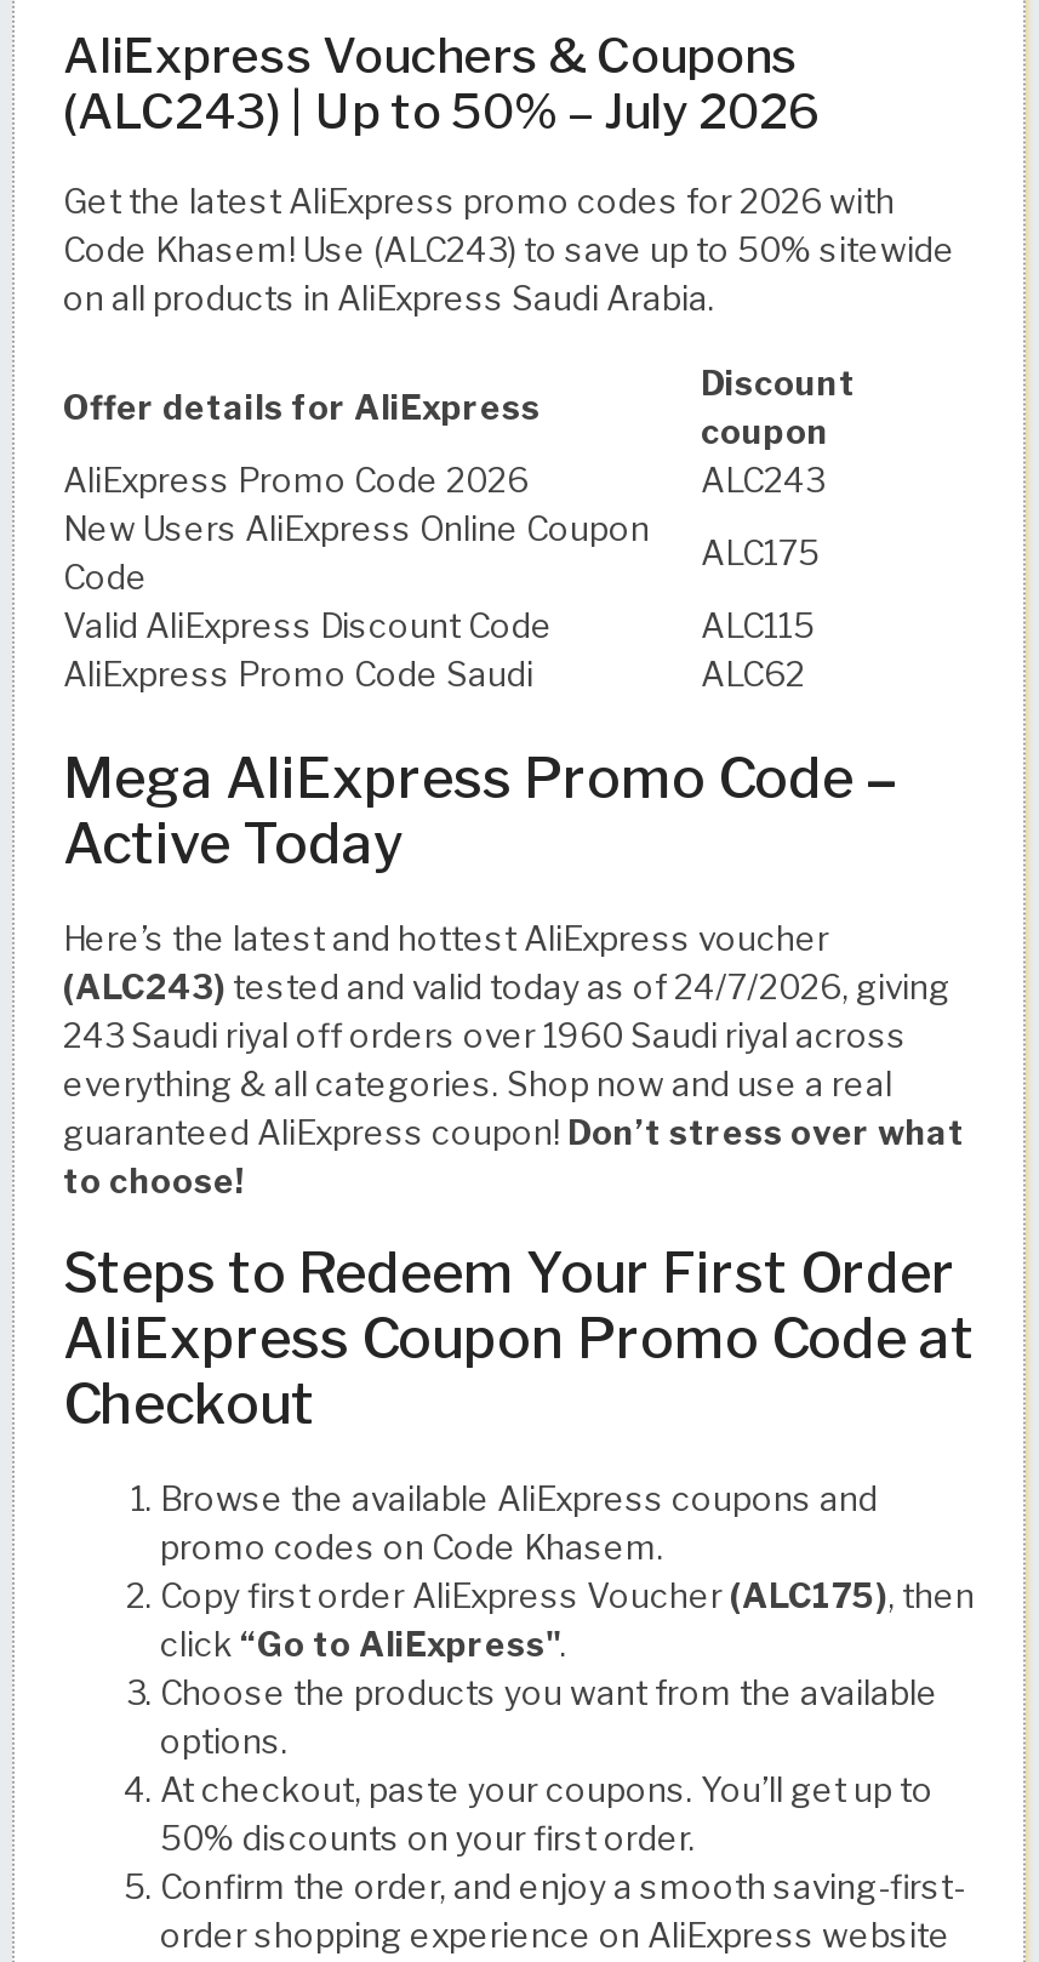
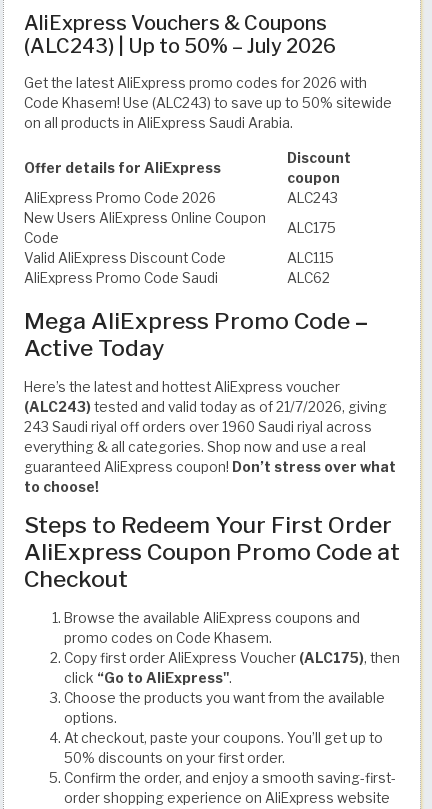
- (ALC243) tested and valid today as of 24/7/2026, giving
+ (ALC243) tested and valid today as of 21/7/2026, giving
